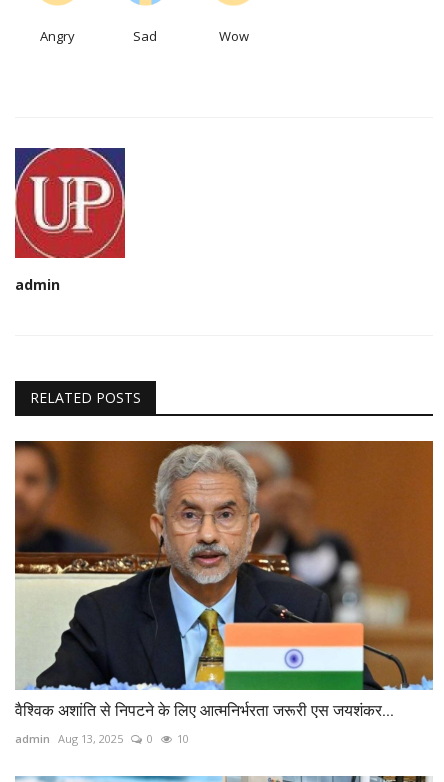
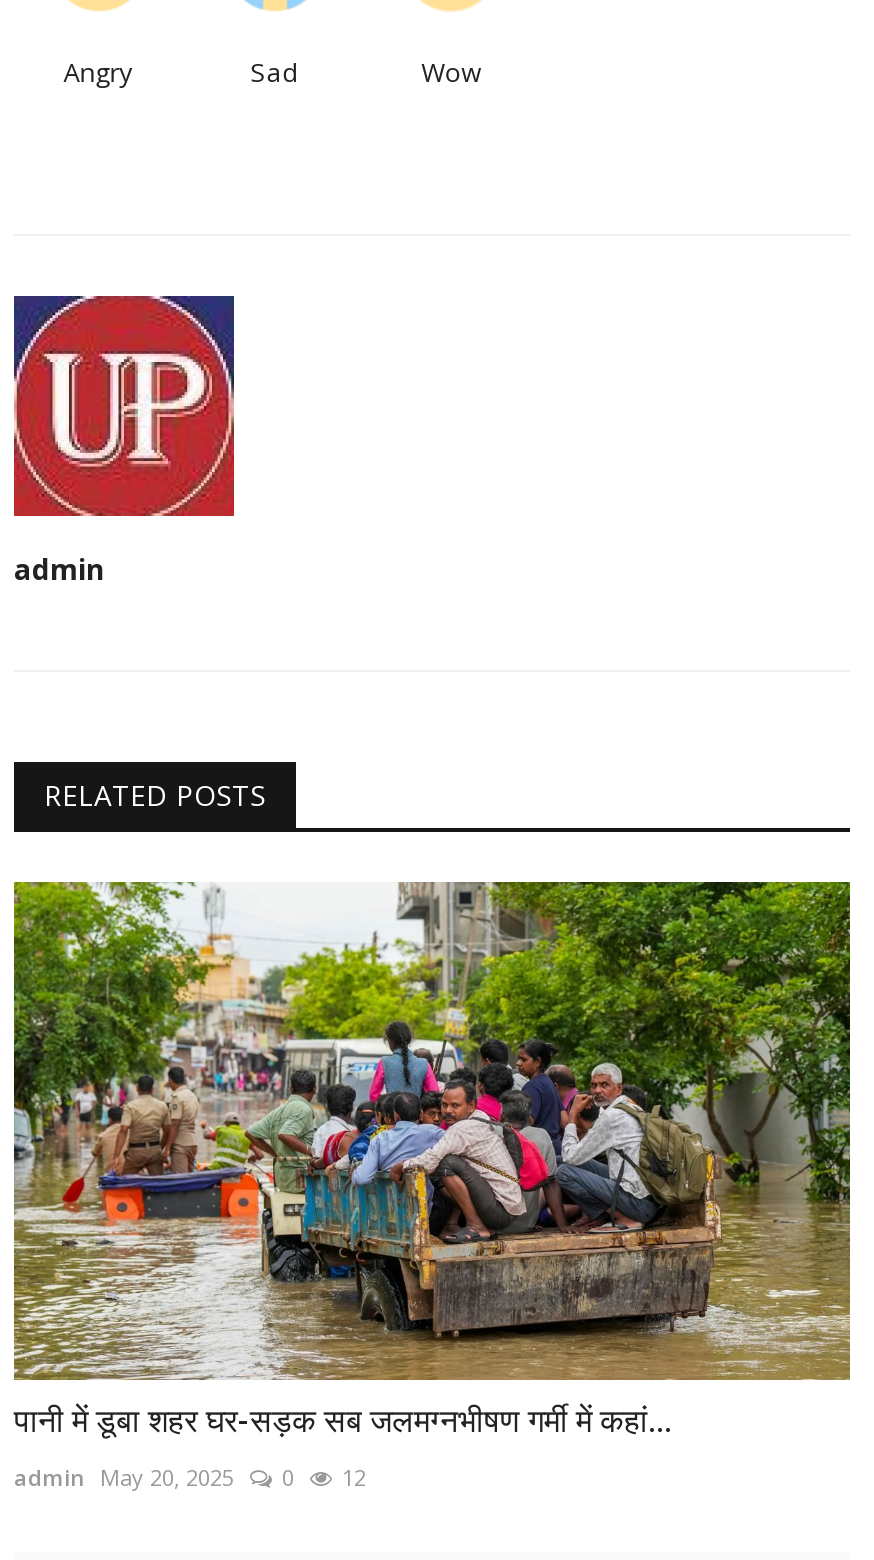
- [image]
- वैश्विक अशांति से निपटने के लिए आत्मनिर्भरता जरूरी एस जयशंकर...
+ [image]
+ पानी में डूबा शहर घर-सड़क सब जलमग्नभीषण गर्मी में कहां...

- admin Aug 13, 2025
+ admin May 20, 2025

- 10
+ 12
